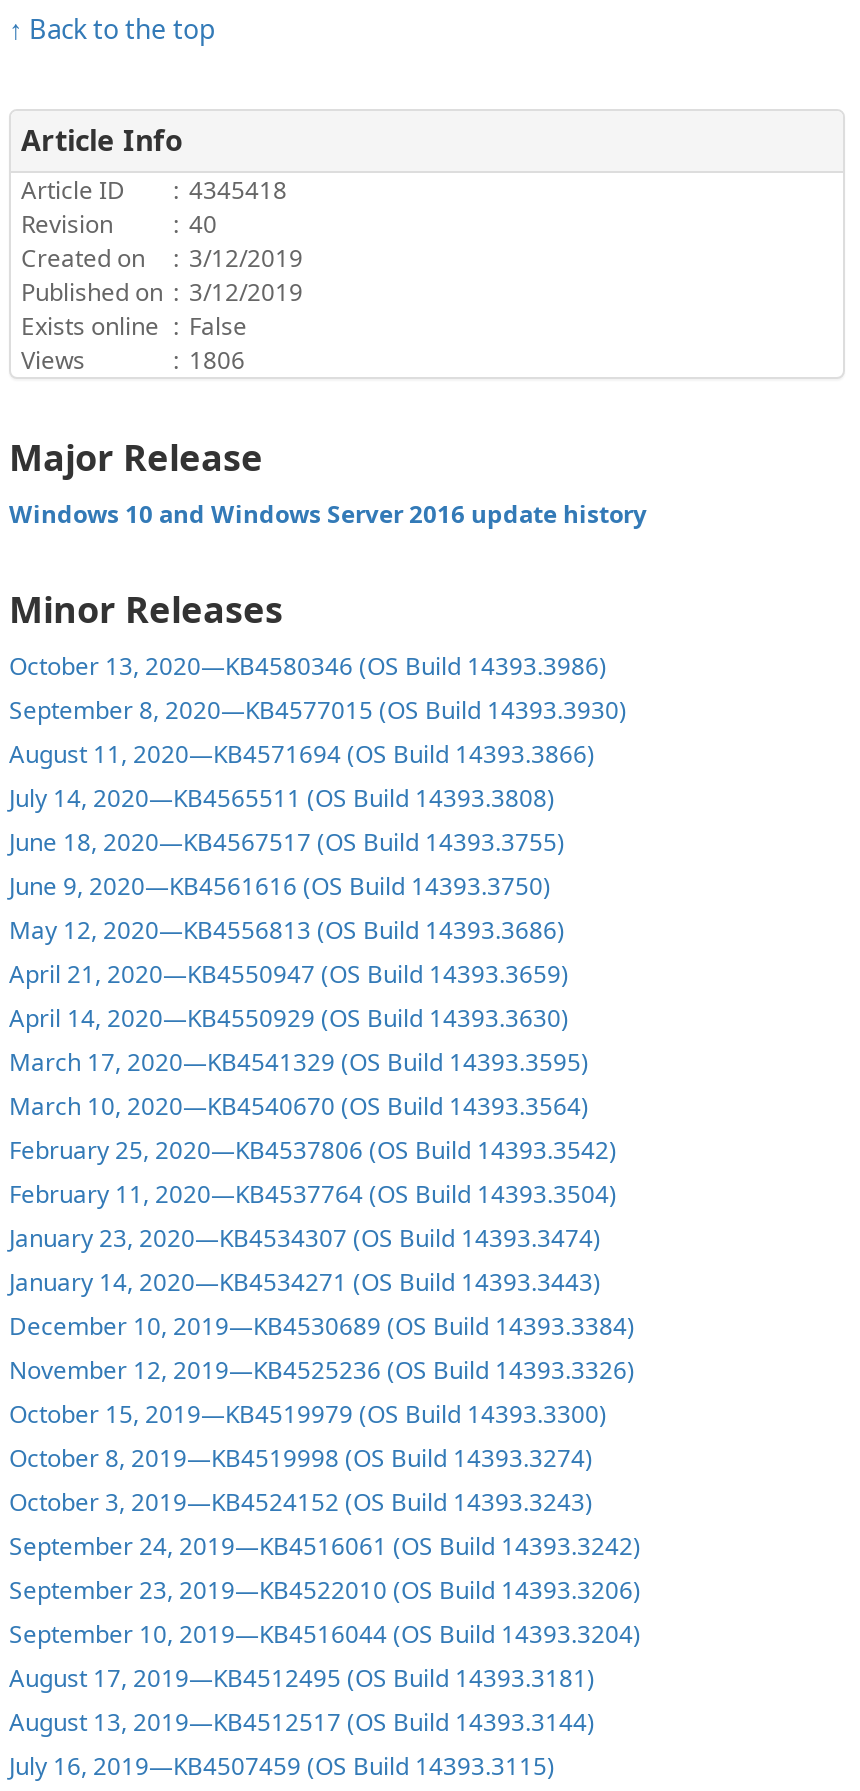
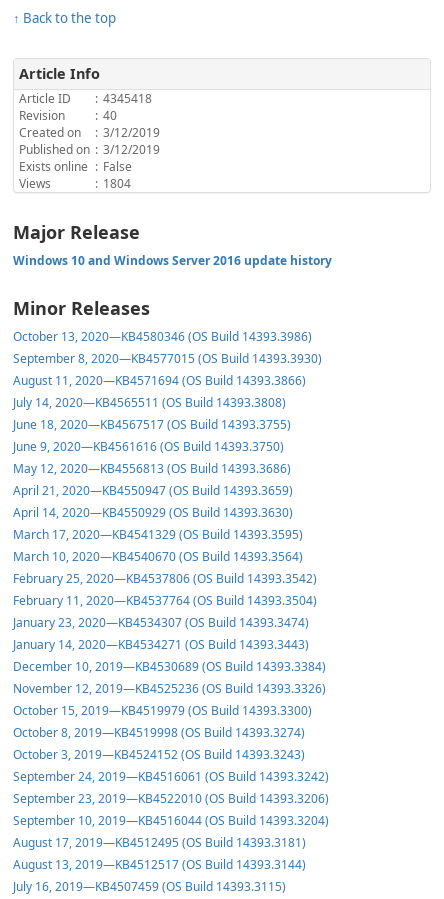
- : 1806
+ : 1804
